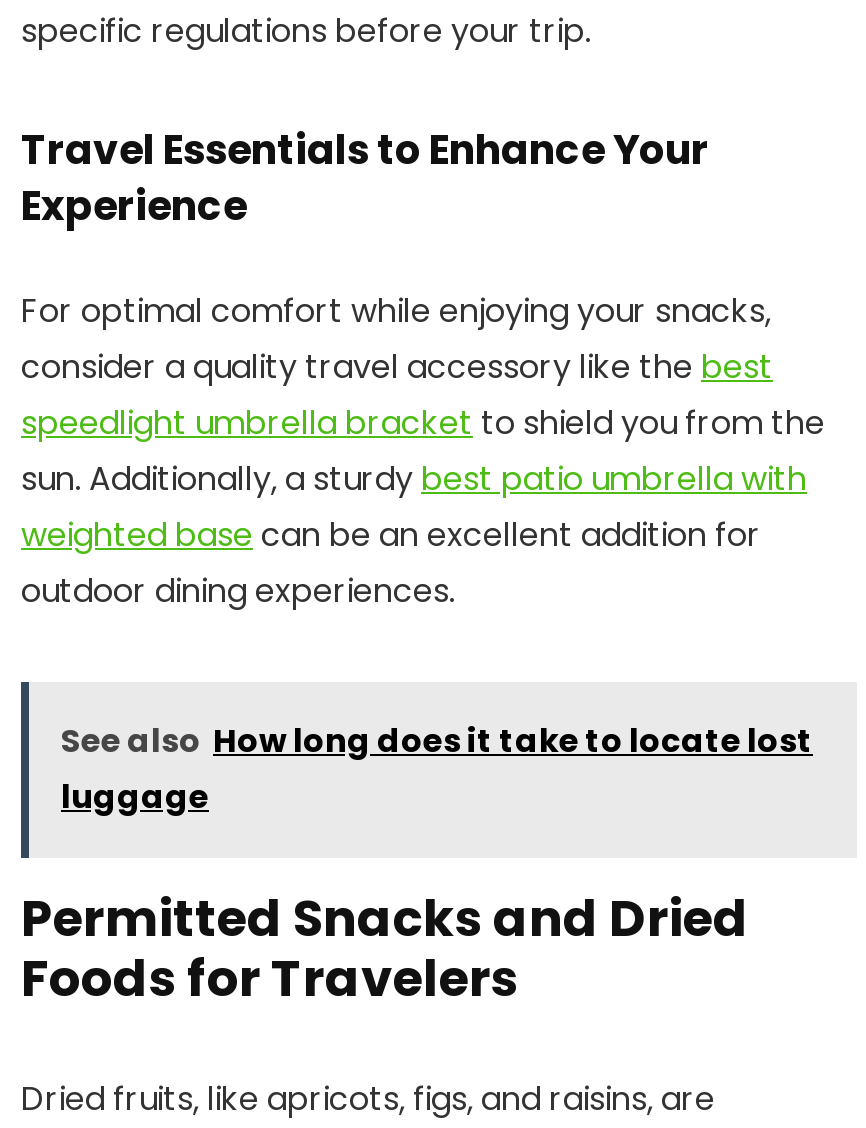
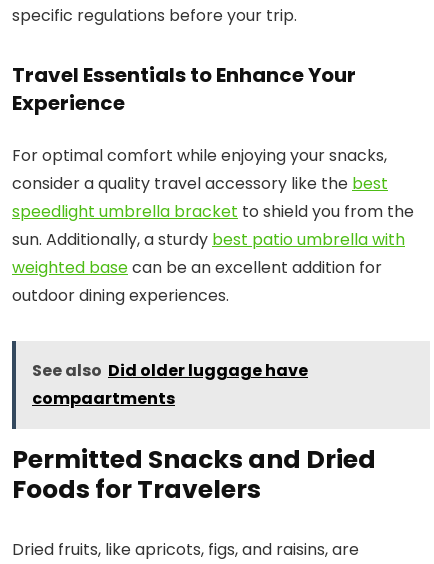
- See also How long does it take to locate lost
- luggage
+ See also Did older luggage have
+ compaartments
